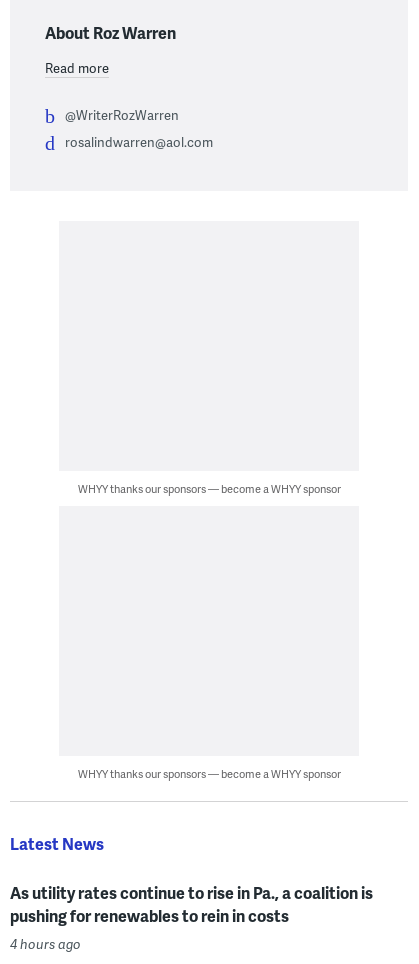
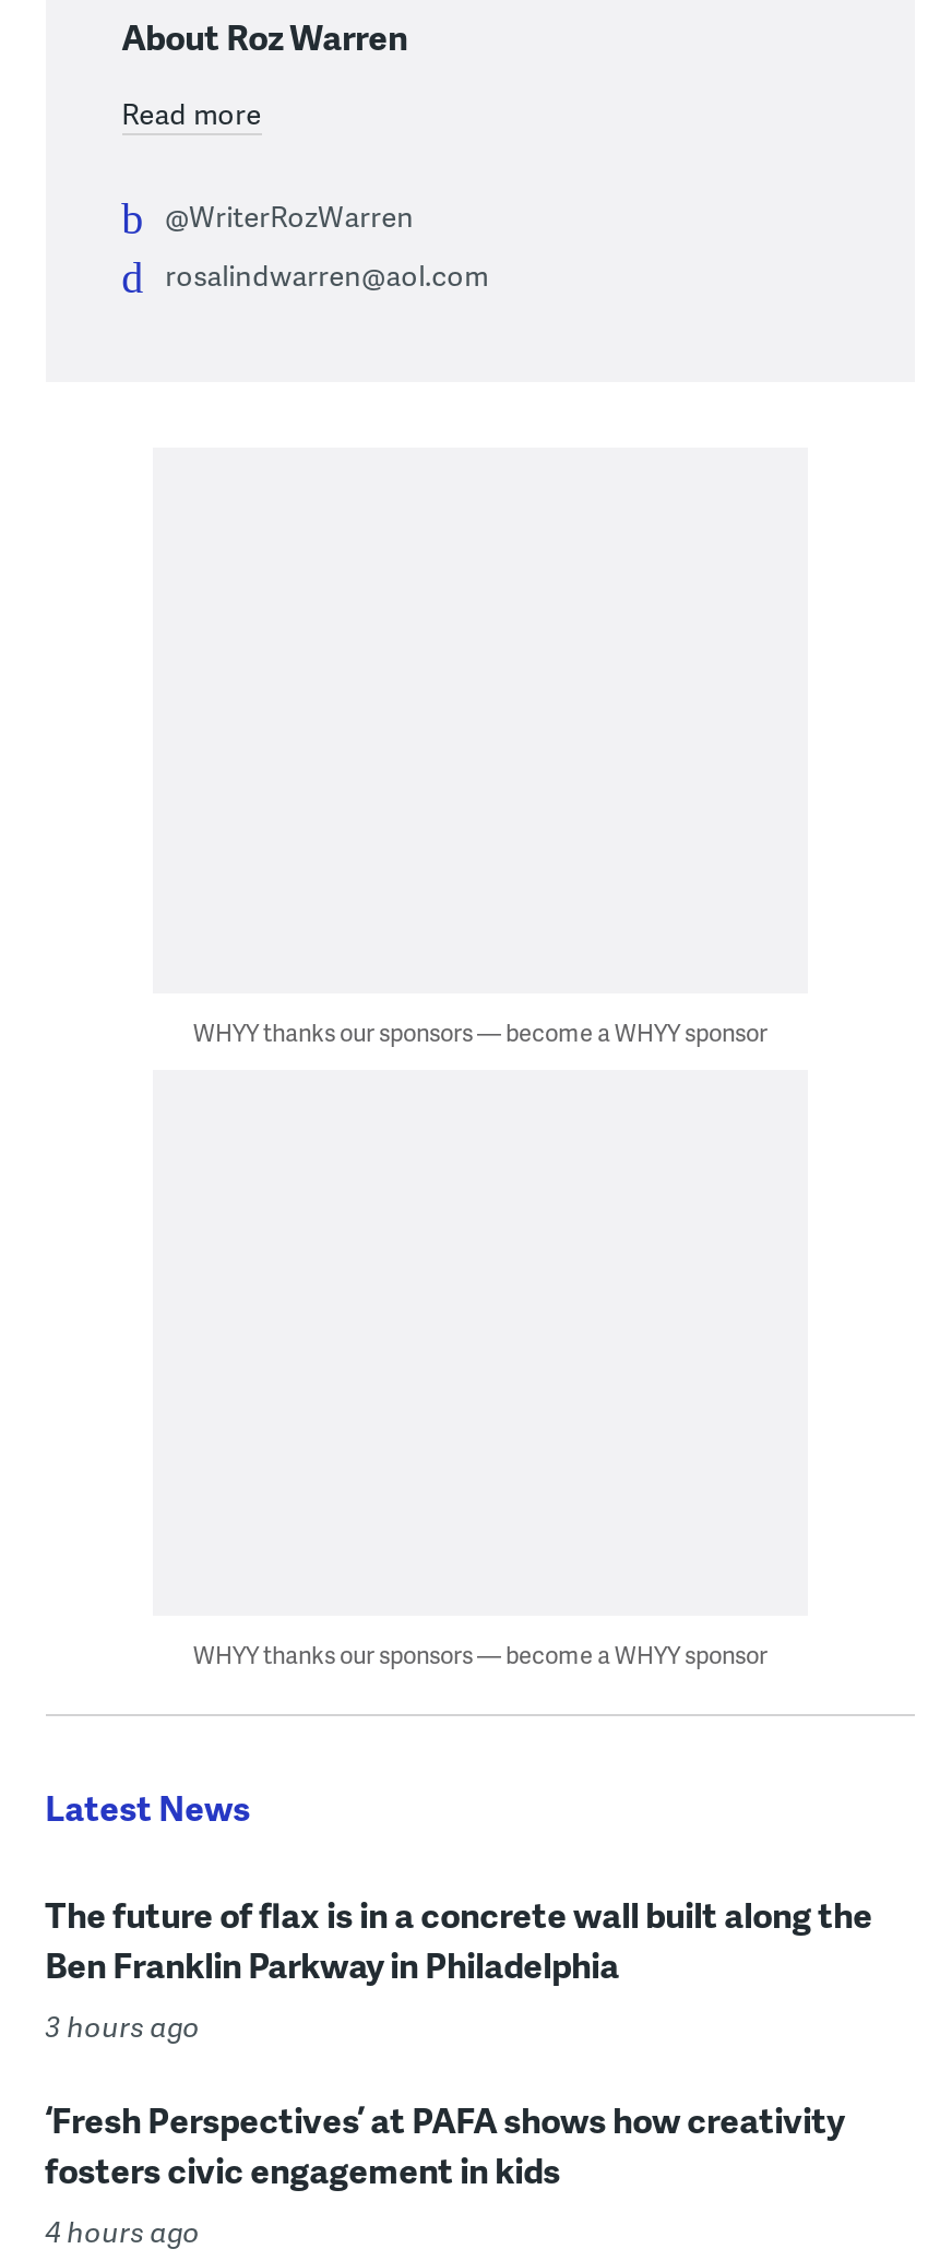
- As utility rates continue to rise in Pa., a coalition is
- pushing for renewables to rein in costs
+ The future of flax is in a concrete wall built along the
+ Ben Franklin Parkway in Philadelphia
+ 3 hours ago
+ ‘Fresh Perspectives’ at PAFA shows how creativity
+ fosters civic engagement in kids
